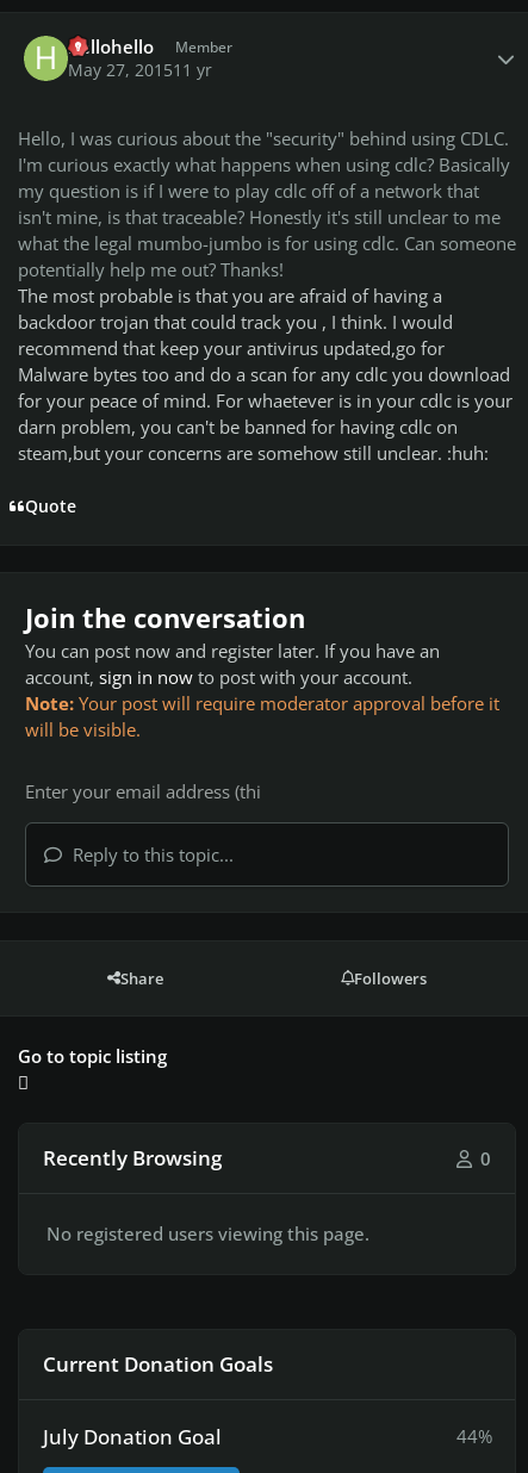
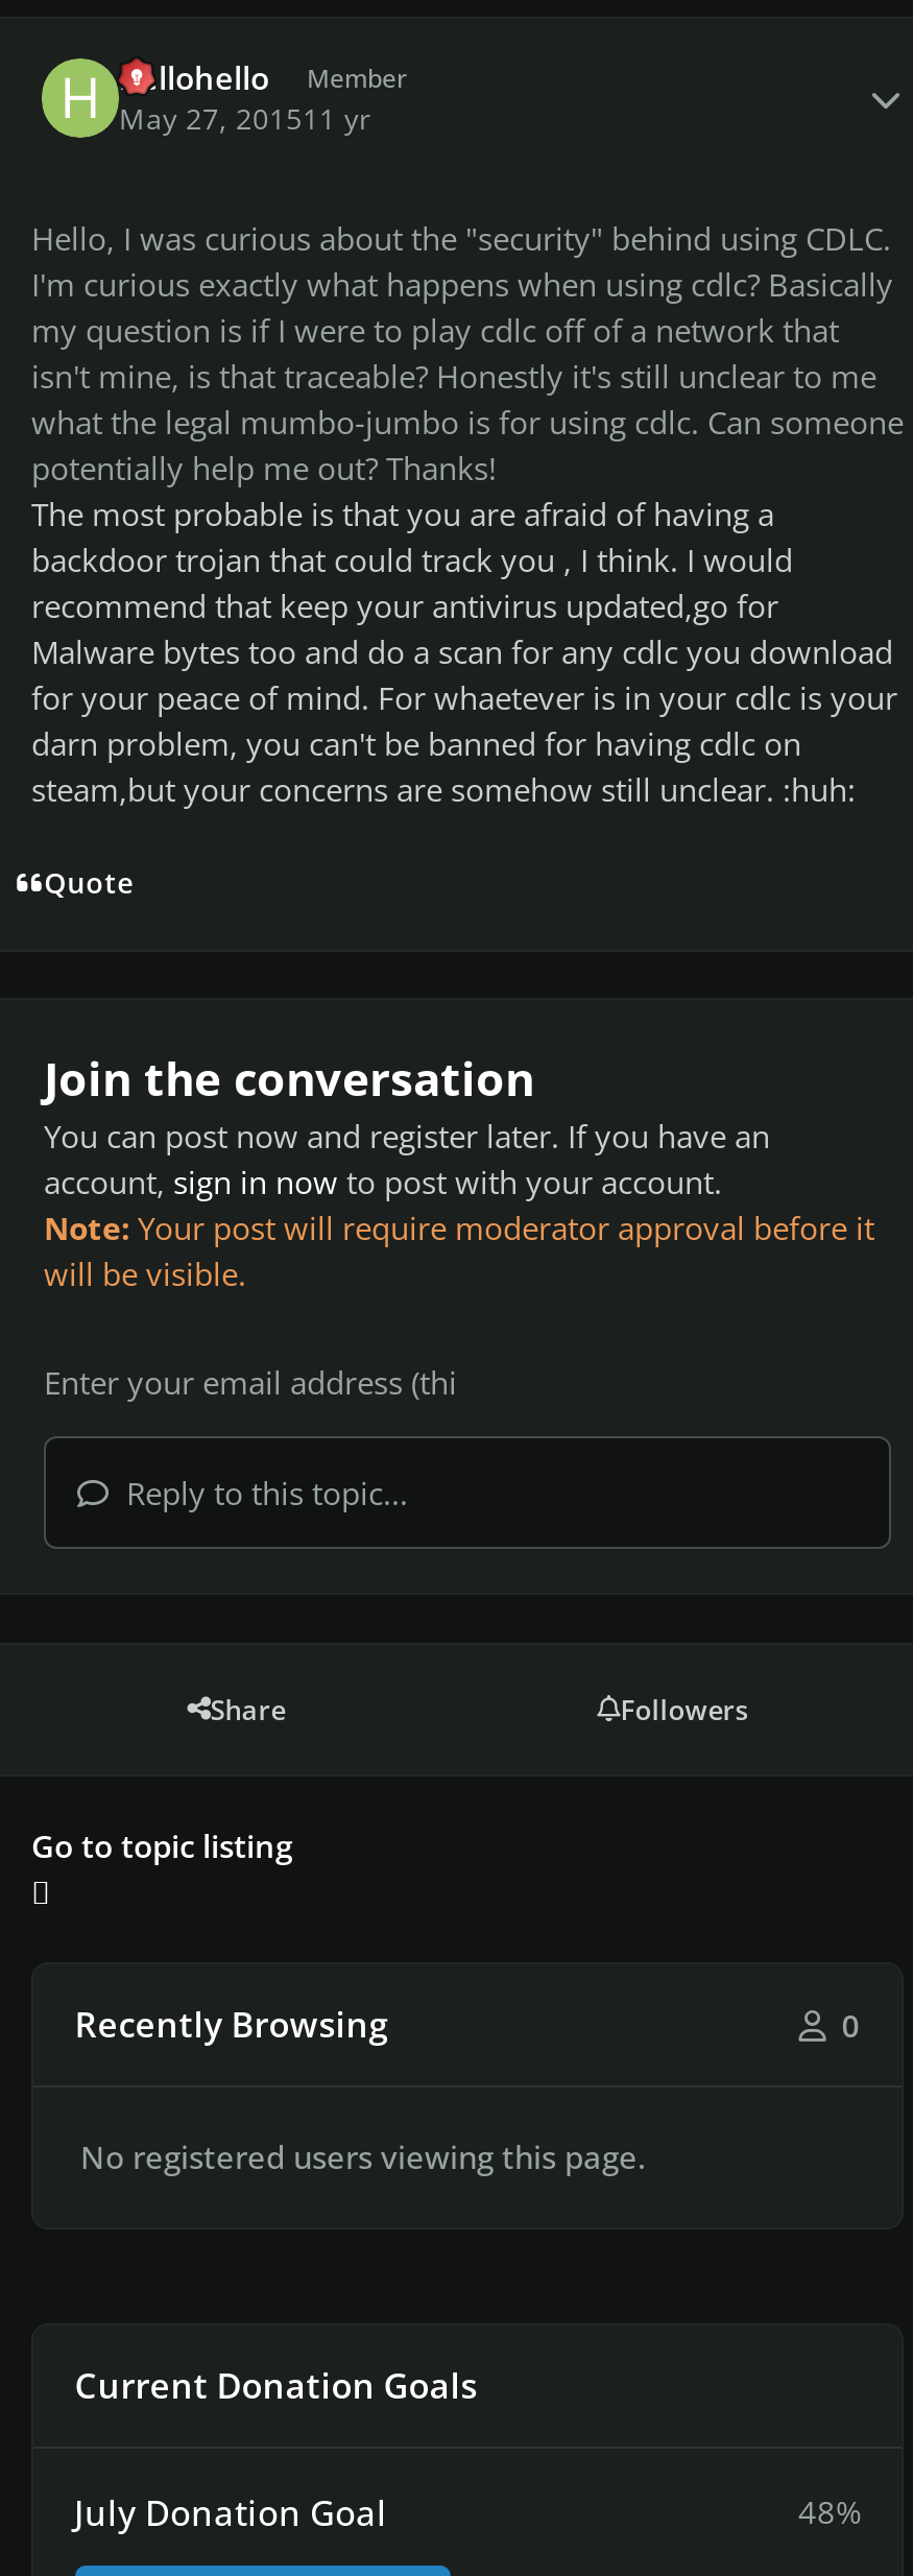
- 44%
+ 48%
